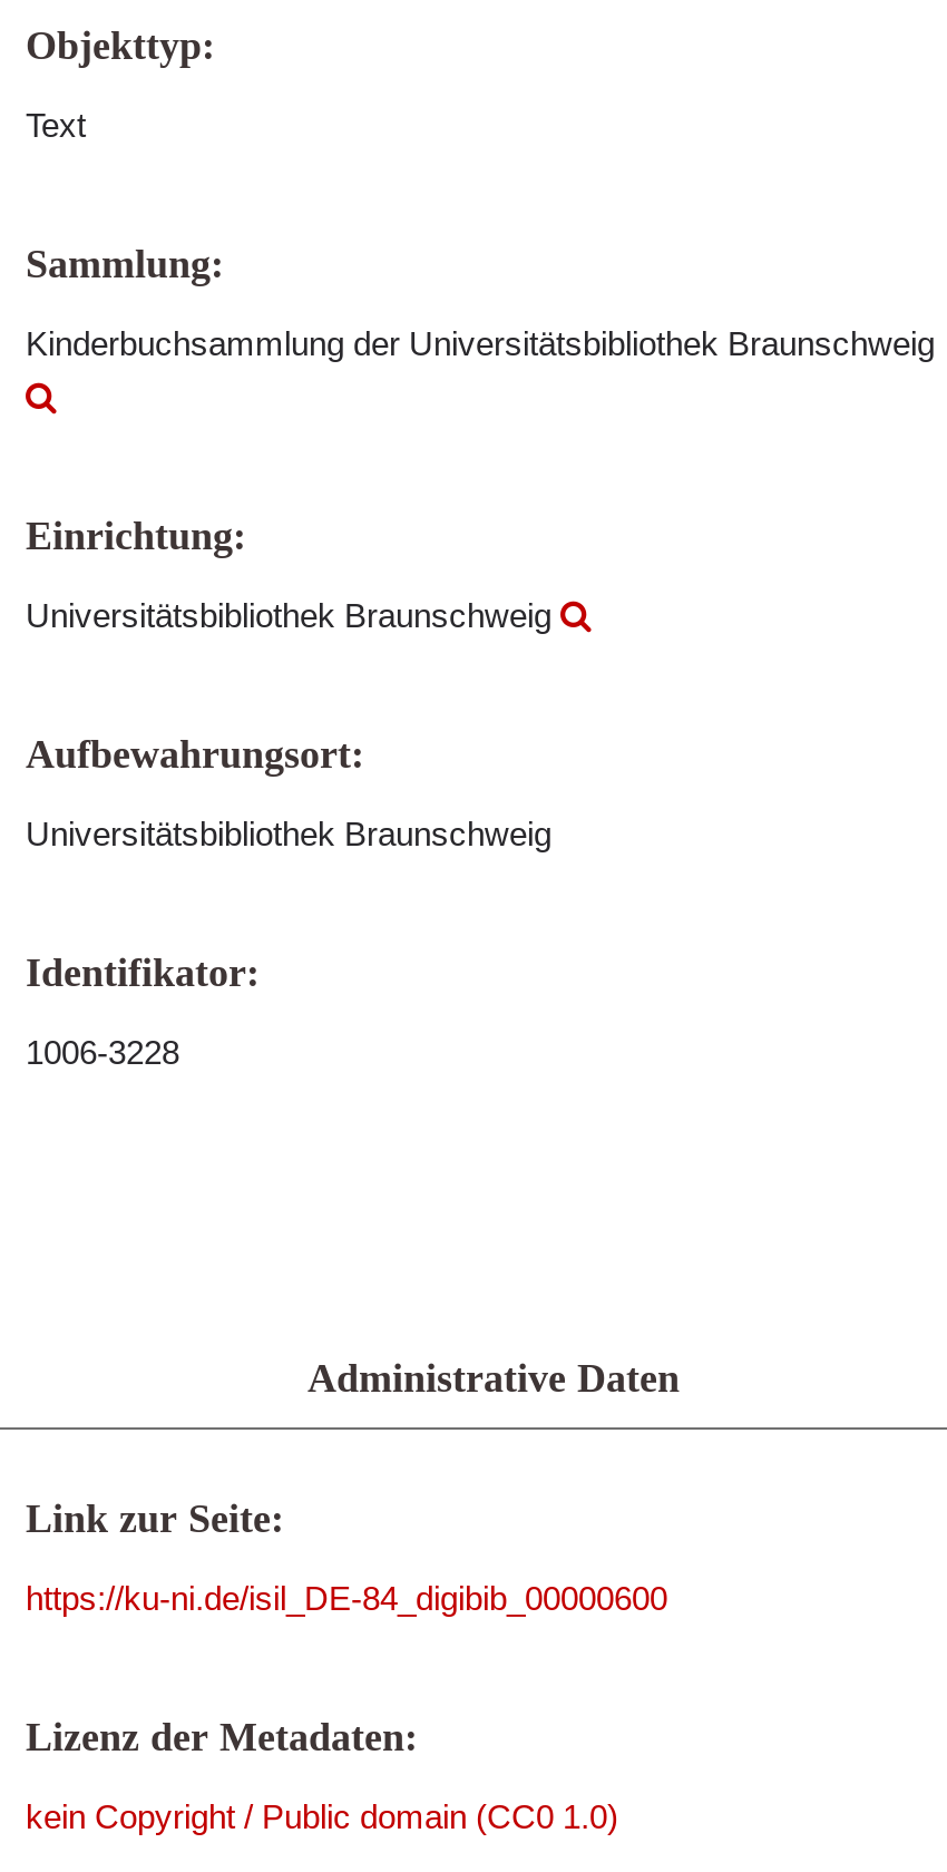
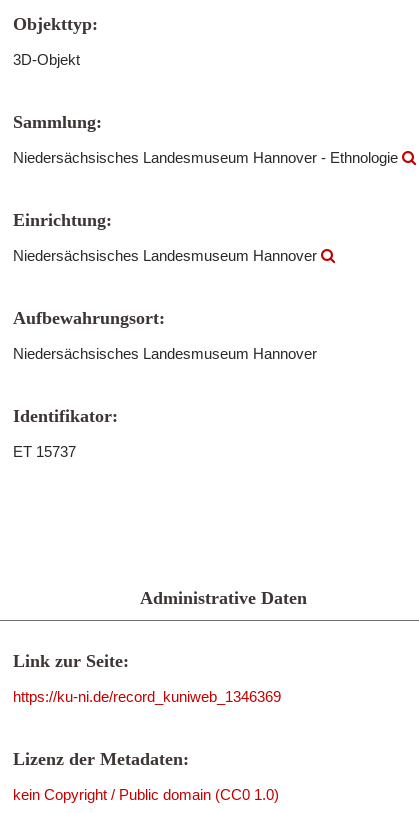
- Text
+ 3D-Objekt

- Kinderbuchsammlung der Universitätsbibliothek Braunschweig
+ Niedersächsisches Landesmuseum Hannover - Ethnologie

- Universitätsbibliothek Braunschweig
+ Niedersächsisches Landesmuseum Hannover

- Universitätsbibliothek Braunschweig
+ Niedersächsisches Landesmuseum Hannover

- 1006-3228
+ ET 15737

- https://ku-ni.de/isil_DE-84_digibib_00000600
+ https://ku-ni.de/record_kuniweb_1346369
